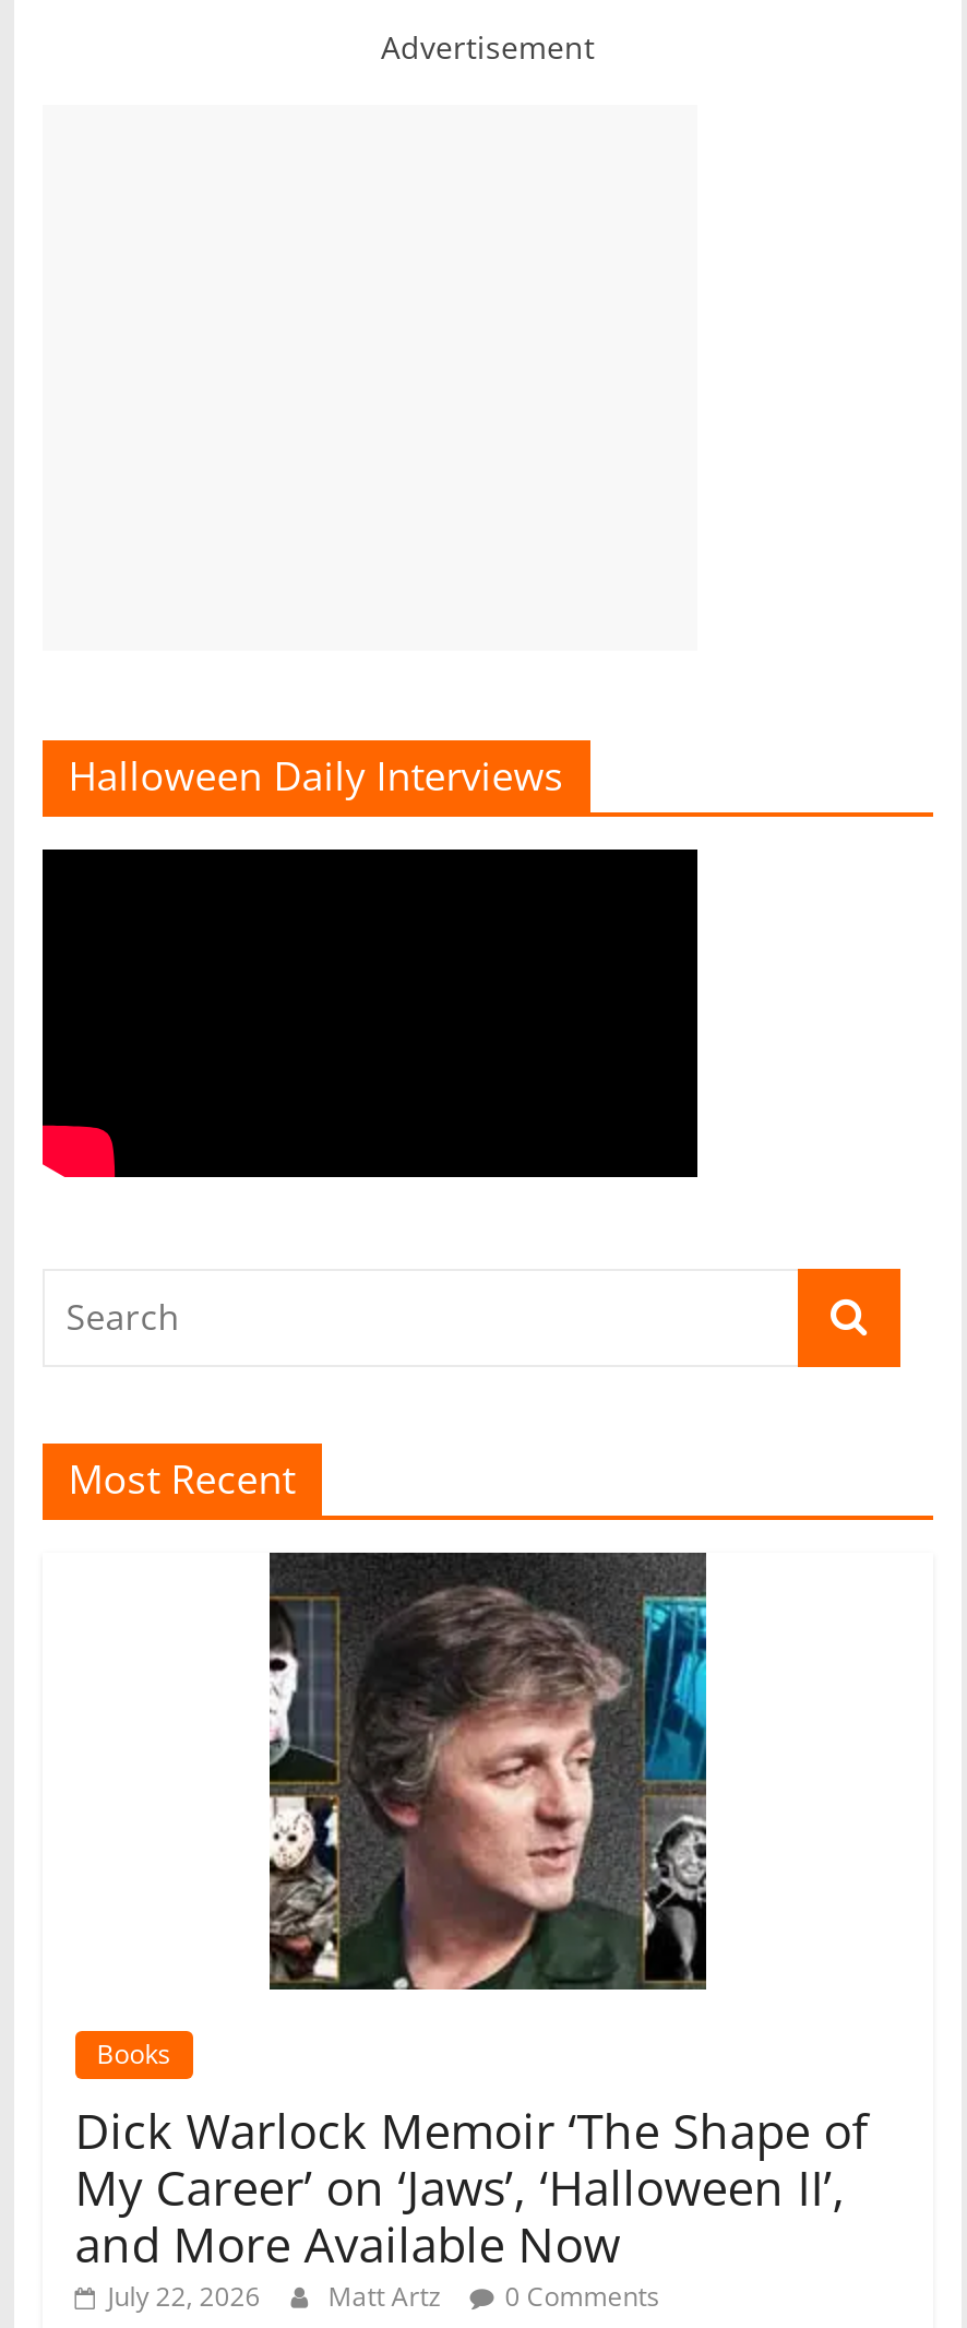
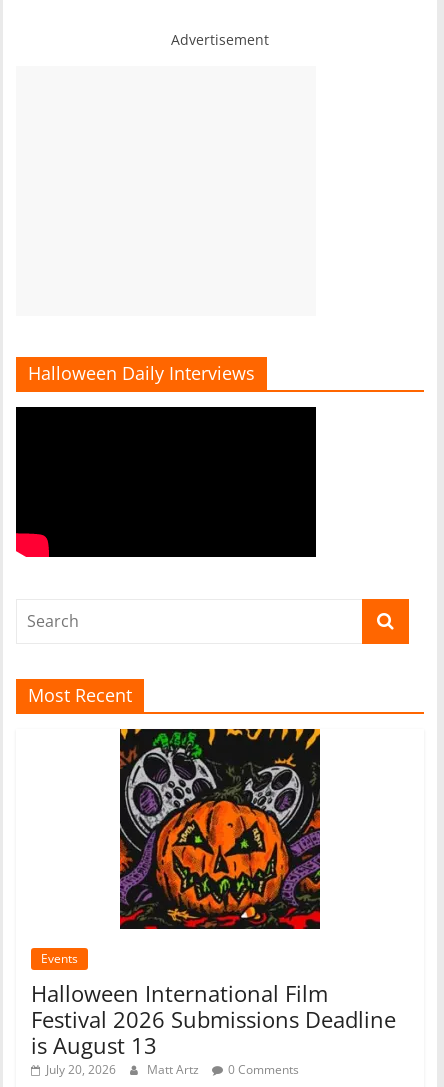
- [image]
- Books
- Dick Warlock Memoir ‘The Shape of
- My Career’ on ‘Jaws’, ‘Halloween II’,
- and More Available Now
- July 22, 2026
+ [image]
+ Events
+ Halloween International Film
+ Festival 2026 Submissions Deadline
+ is August 13
+ July 20, 2026
